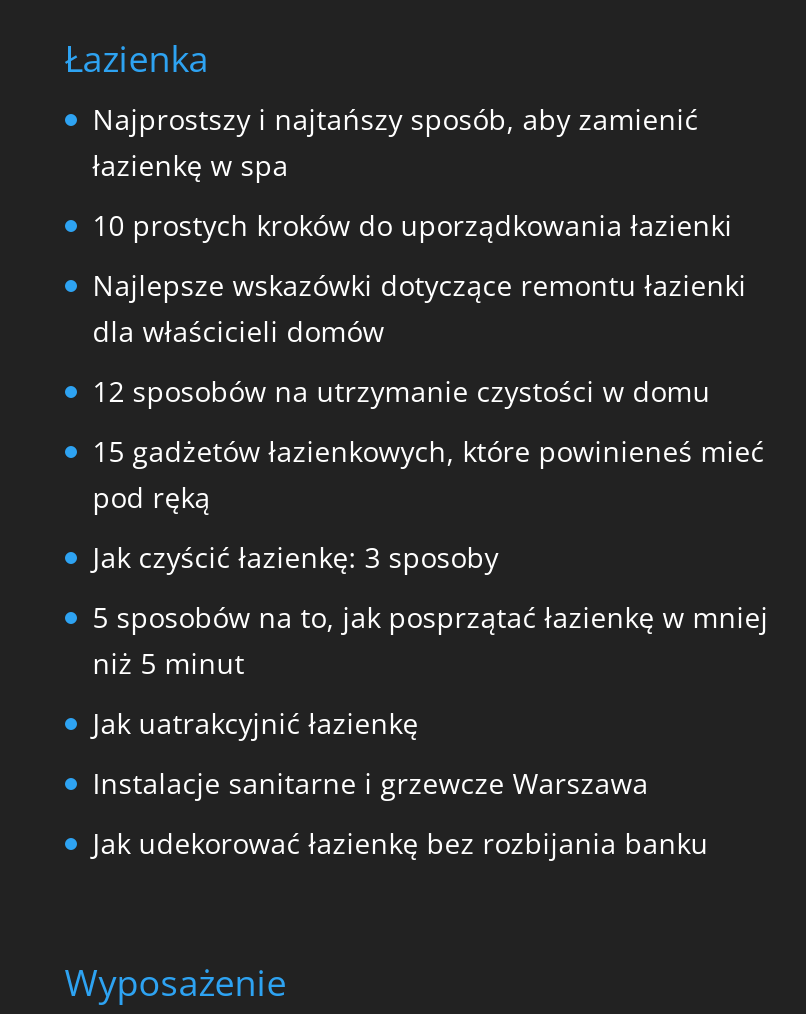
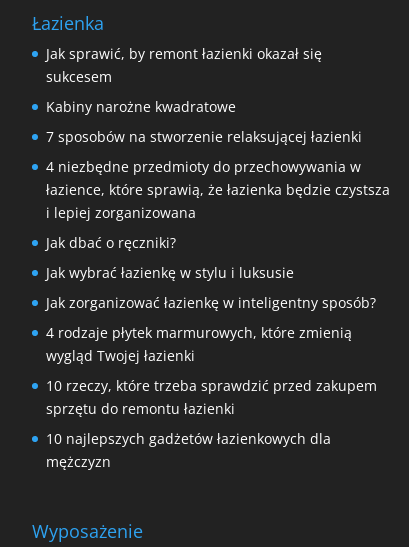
- Najprostszy i najtańszy sposób, aby zamienić
- łazienkę w spa
+ Jak sprawić, by remont łazienki okazał się
+ sukcesem

- 10 prostych kroków do uporządkowania łazienki
+ Kabiny narożne kwadratowe

- Najlepsze wskazówki dotyczące remontu łazienki
- dla właścicieli domów
+ 7 sposobów na stworzenie relaksującej łazienki

- 12 sposobów na utrzymanie czystości w domu
+ 4 niezbędne przedmioty do przechowywania w
+ łazience, które sprawią, że łazienka będzie czystsza
+ i lepiej zorganizowana

- 15 gadżetów łazienkowych, które powinieneś mieć
- pod ręką
+ Jak dbać o ręczniki?

- Jak czyścić łazienkę: 3 sposoby
+ Jak wybrać łazienkę w stylu i luksusie

- 5 sposobów na to, jak posprzątać łazienkę w mniej
- niż 5 minut
+ Jak zorganizować łazienkę w inteligentny sposób?

- Jak uatrakcyjnić łazienkę
+ 4 rodzaje płytek marmurowych, które zmienią
+ wygląd Twojej łazienki

- Instalacje sanitarne i grzewcze Warszawa
+ 10 rzeczy, które trzeba sprawdzić przed zakupem
+ sprzętu do remontu łazienki

- Jak udekorować łazienkę bez rozbijania banku
+ 10 najlepszych gadżetów łazienkowych dla
+ mężczyzn
